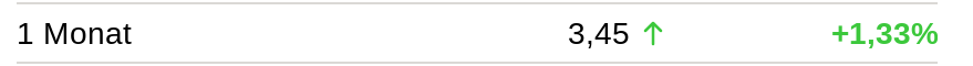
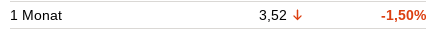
- 3,45
+ 3,52

- +1,33%
+ -1,50%
